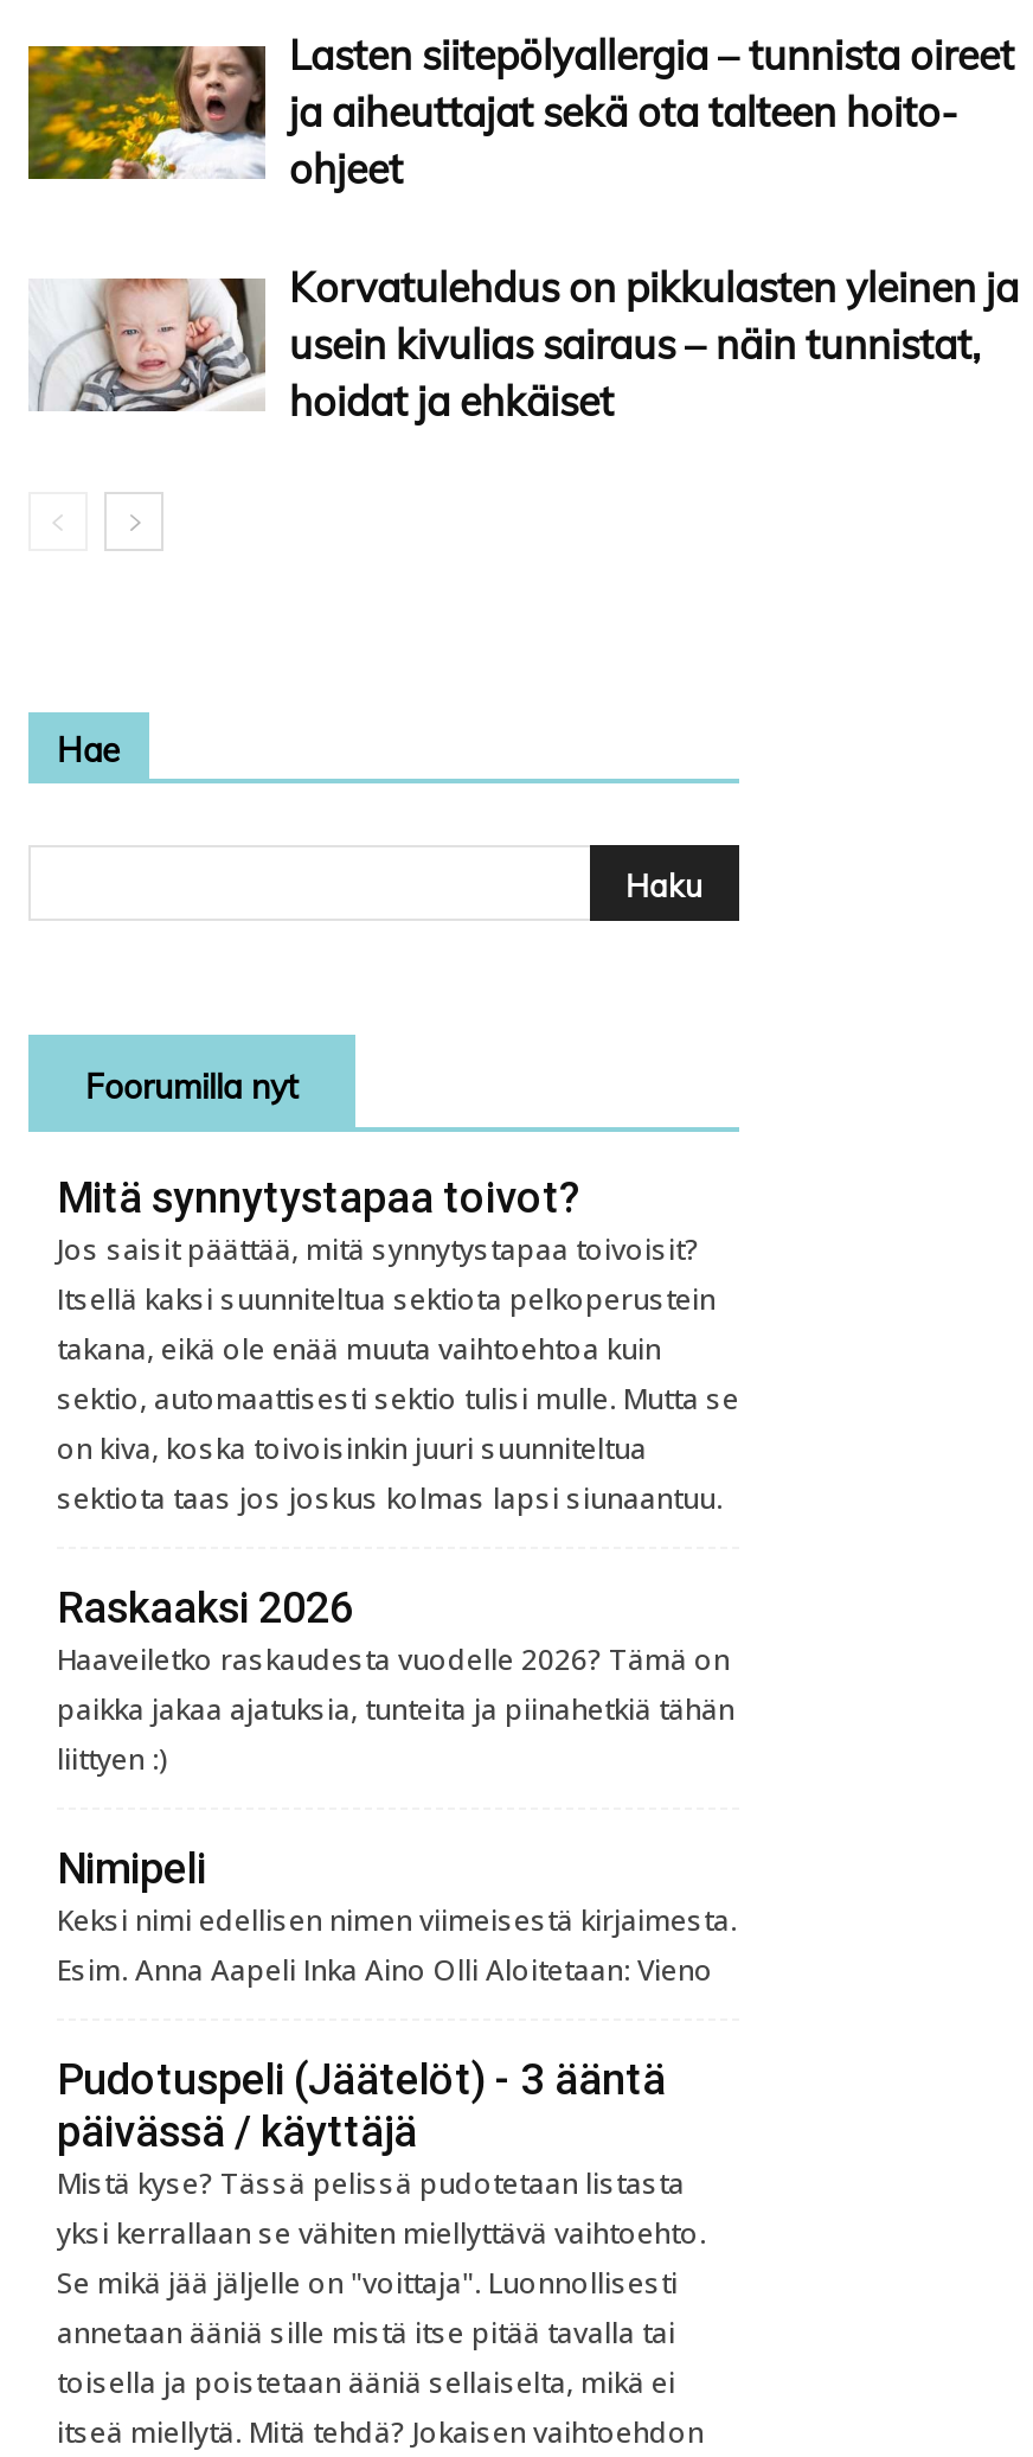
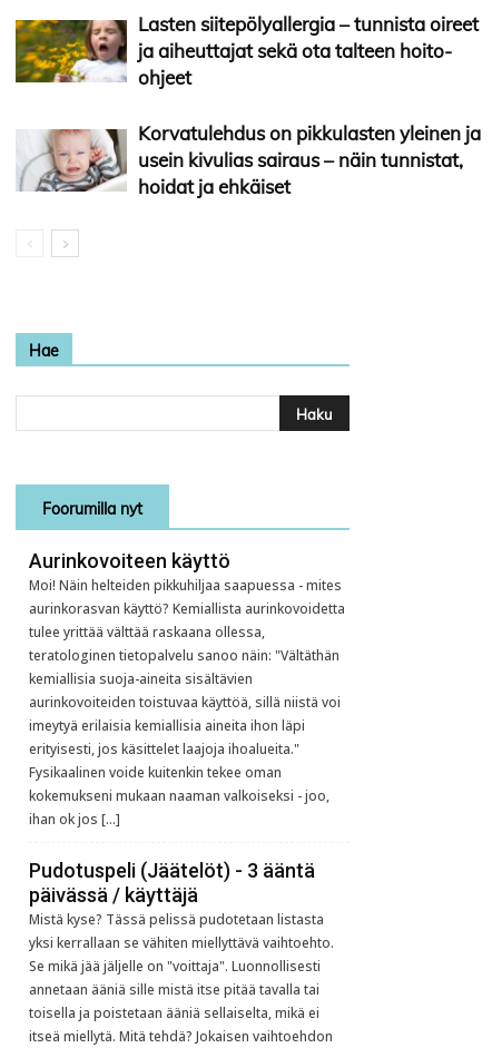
- Mitä synnytystapaa toivot?
- Jos saisit päättää, mitä synnytystapaa toivoisit?
- Itsellä kaksi suunniteltua sektiota pelkoperustein
- takana, eikä ole enää muuta vaihtoehtoa kuin
- sektio, automaattisesti sektio tulisi mulle. Mutta se
- on kiva, koska toivoisinkin juuri suunniteltua
- sektiota taas jos joskus kolmas lapsi siunaantuu.
- Raskaaksi 2026
- Haaveiletko raskaudesta vuodelle 2026? Tämä on
- paikka jakaa ajatuksia, tunteita ja piinahetkiä tähän
- liittyen :)
- Nimipeli
- Keksi nimi edellisen nimen viimeisestä kirjaimesta.
- Esim. Anna Aapeli Inka Aino Olli Aloitetaan: Vieno
+ Aurinkovoiteen käyttö
+ Moi! Näin helteiden pikkuhiljaa saapuessa - mites
+ aurinkorasvan käyttö? Kemiallista aurinkovoidetta
+ tulee yrittää välttää raskaana ollessa,
+ teratologinen tietopalvelu sanoo näin: "Vältäthän
+ kemiallisia suoja-aineita sisältävien
+ aurinkovoiteiden toistuvaa käyttöä, sillä niistä voi
+ imeytyä erilaisia kemiallisia aineita ihon läpi
+ erityisesti, jos käsittelet laajoja ihoalueita."
+ Fysikaalinen voide kuitenkin tekee oman
+ kokemukseni mukaan naaman valkoiseksi - joo,
+ ihan ok jos […]
